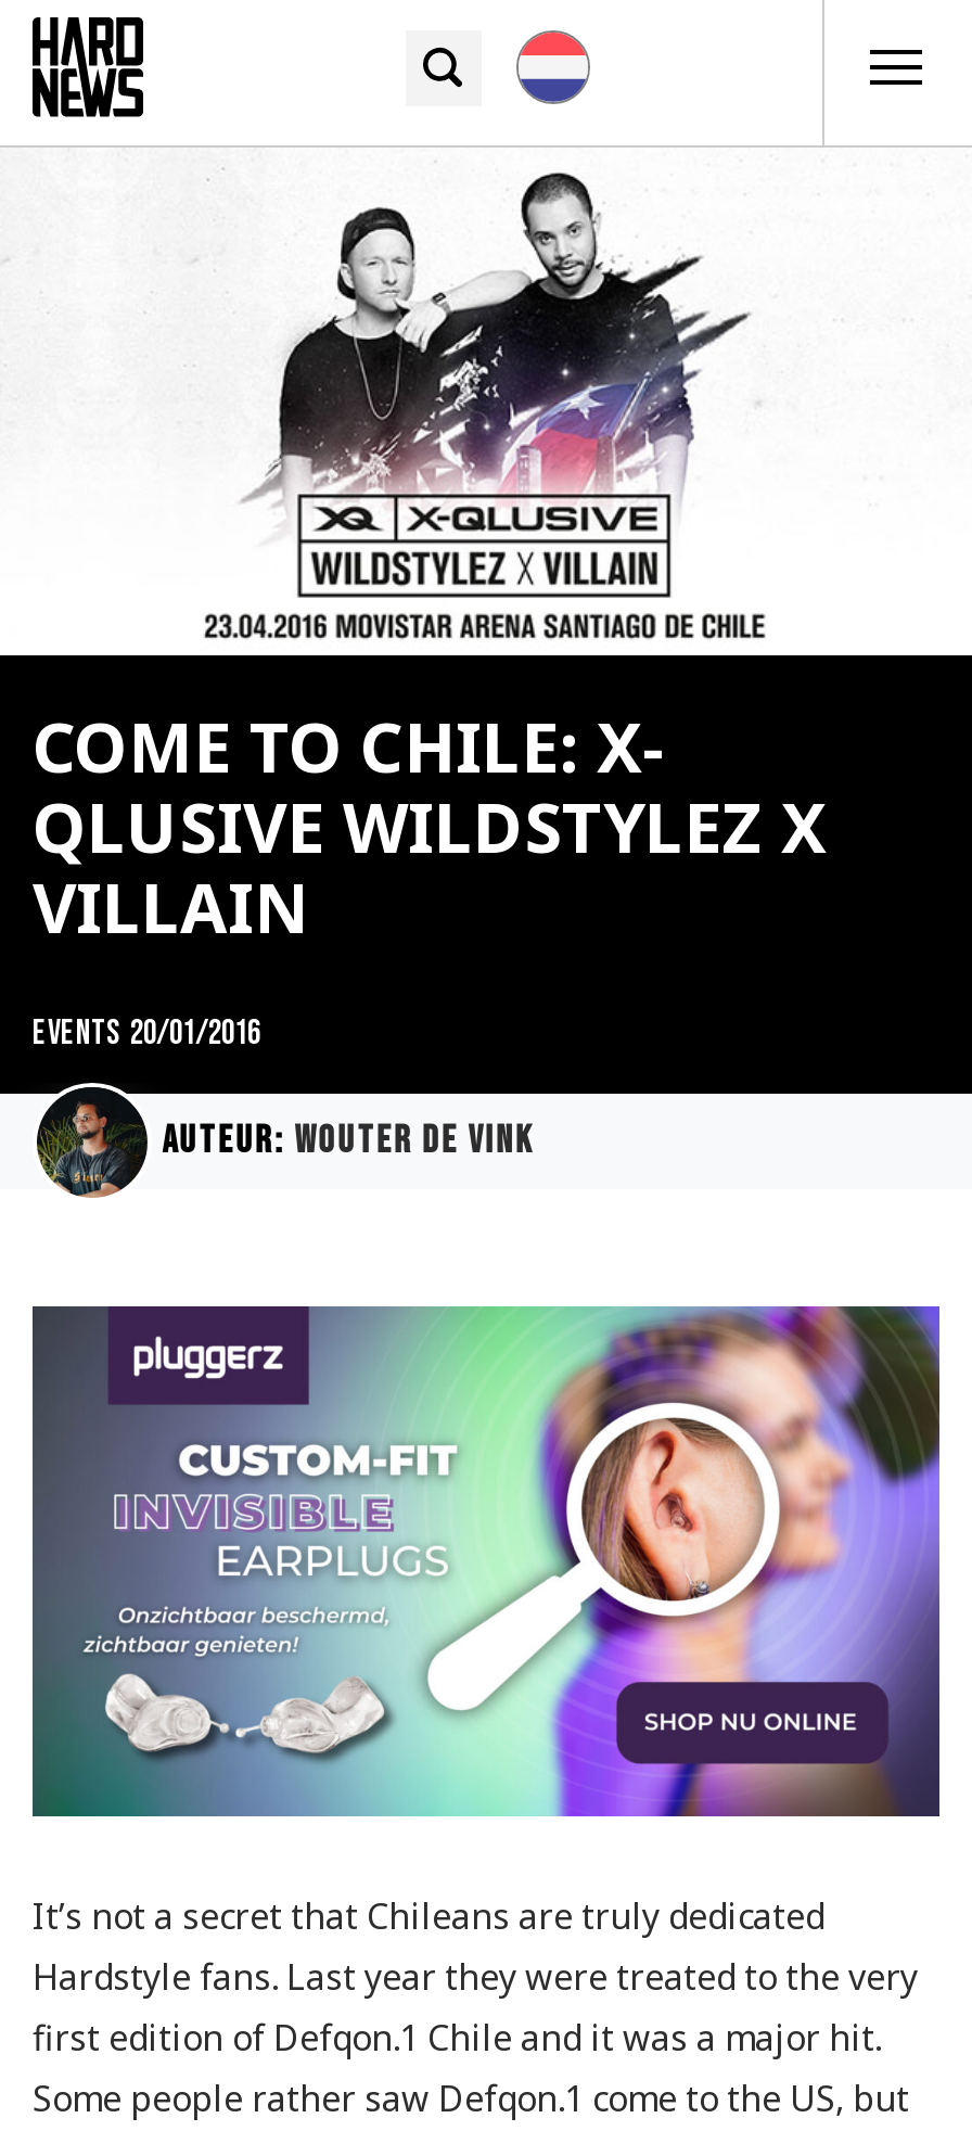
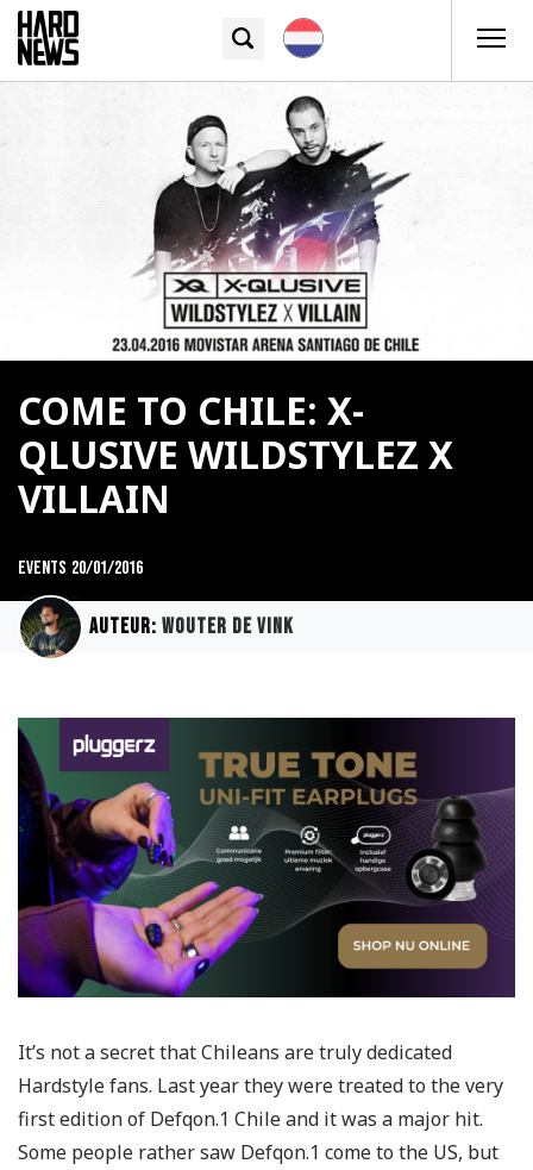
- [image]
+ [image]
